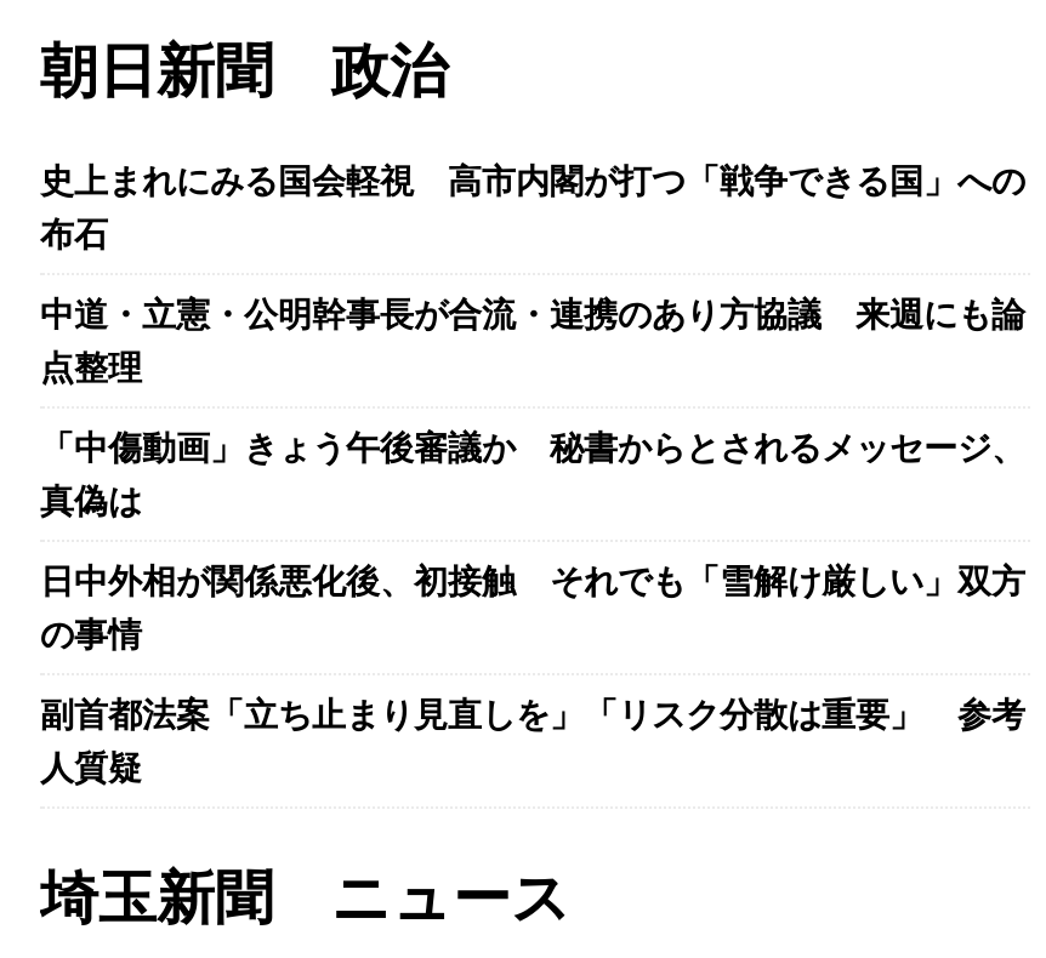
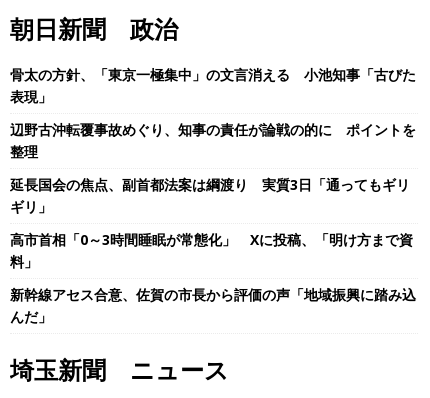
- 史上まれにみる国会軽視 高市内閣が打つ「戦争できる国」への
- 布石
+ 骨太の方針、「東京一極集中」の文言消える 小池知事「古びた
+ 表現」

- 中道・立憲・公明幹事長が合流・連携のあり方協議 来週にも論
- 点整理
+ 辺野古沖転覆事故めぐり、知事の責任が論戦の的に ポイントを
+ 整理

- 「中傷動画」きょう午後審議か 秘書からとされるメッセージ、
- 真偽は
+ 延長国会の焦点、副首都法案は綱渡り 実質3日「通ってもギリ
+ ギリ」

- 日中外相が関係悪化後、初接触 それでも「雪解け厳しい」双方
- の事情
+ 高市首相「0～3時間睡眠が常態化」 Xに投稿、「明け方まで資
+ 料」

- 副首都法案「立ち止まり見直しを」「リスク分散は重要」 参考
- 人質疑
+ 新幹線アセス合意、佐賀の市長から評価の声「地域振興に踏み込
+ んだ」
